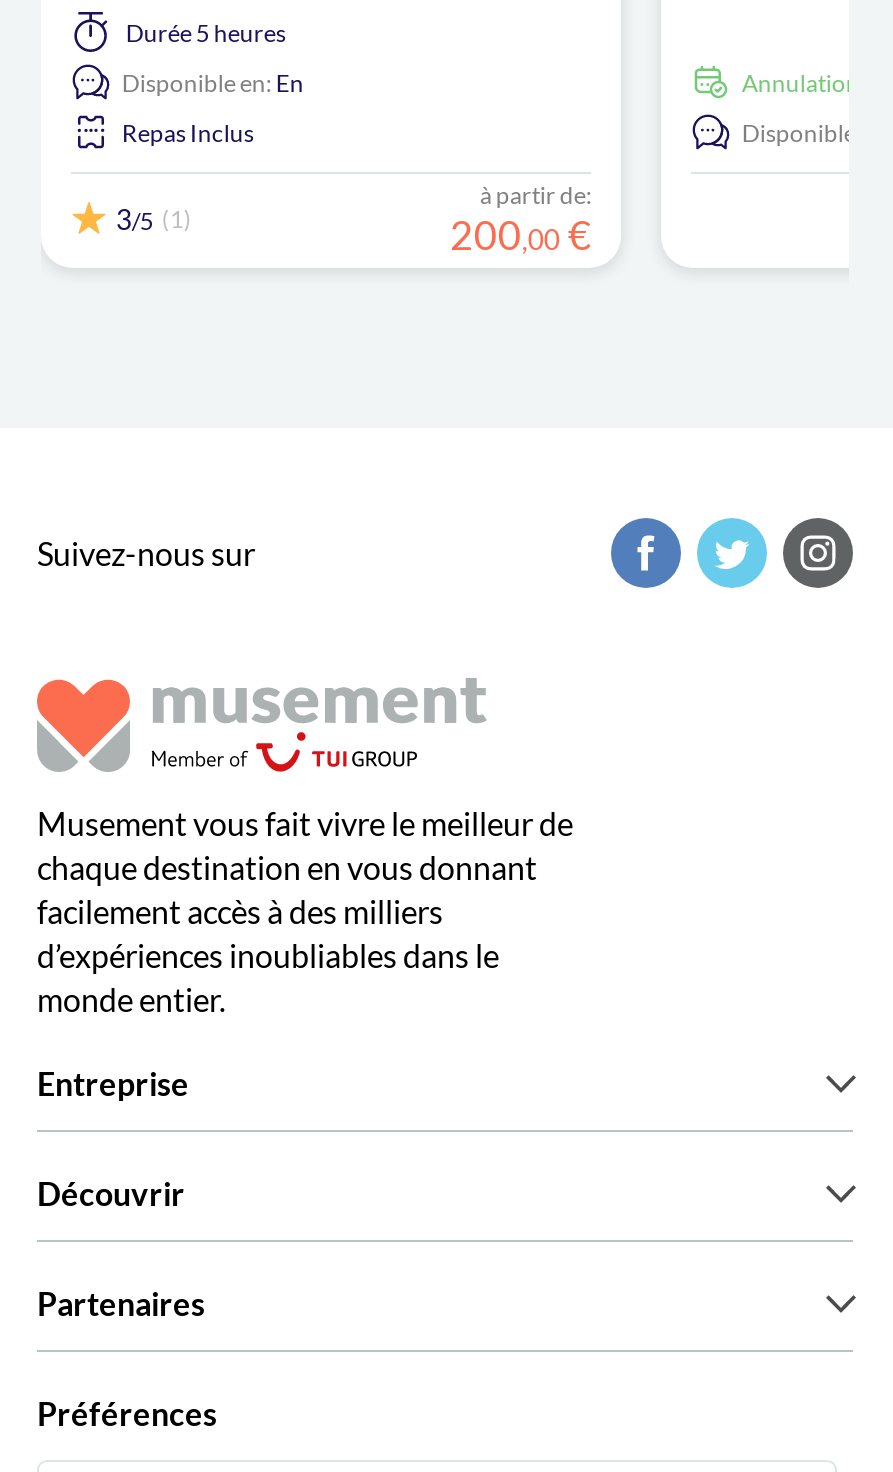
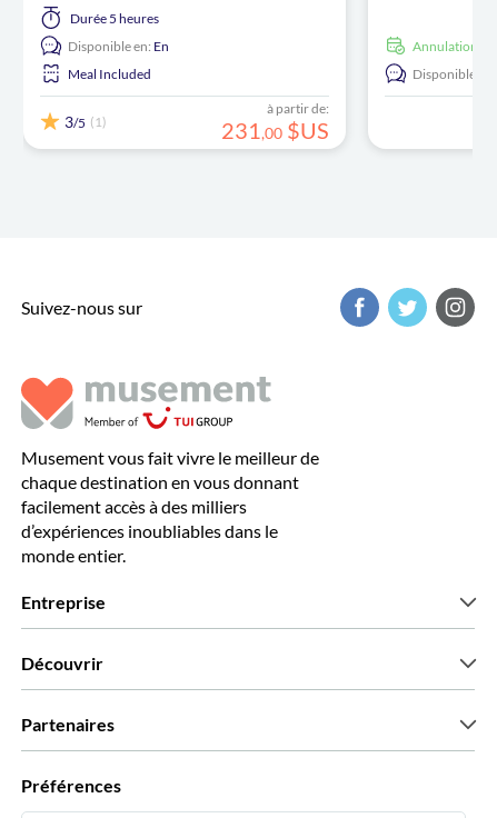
- Repas Inclus
+ Meal Included

- 200,00 €
+ 231,00 $US
